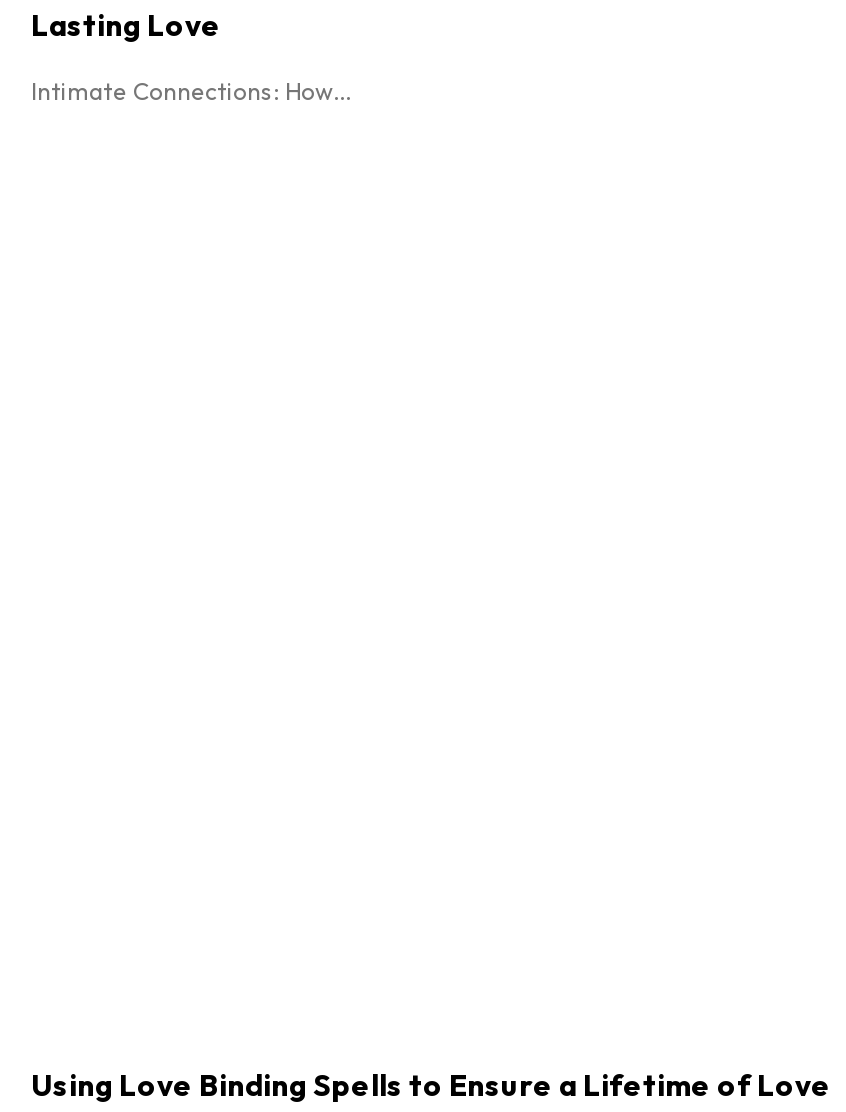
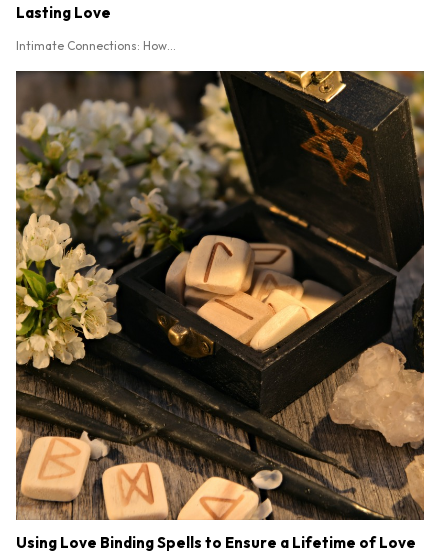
+ [image]
